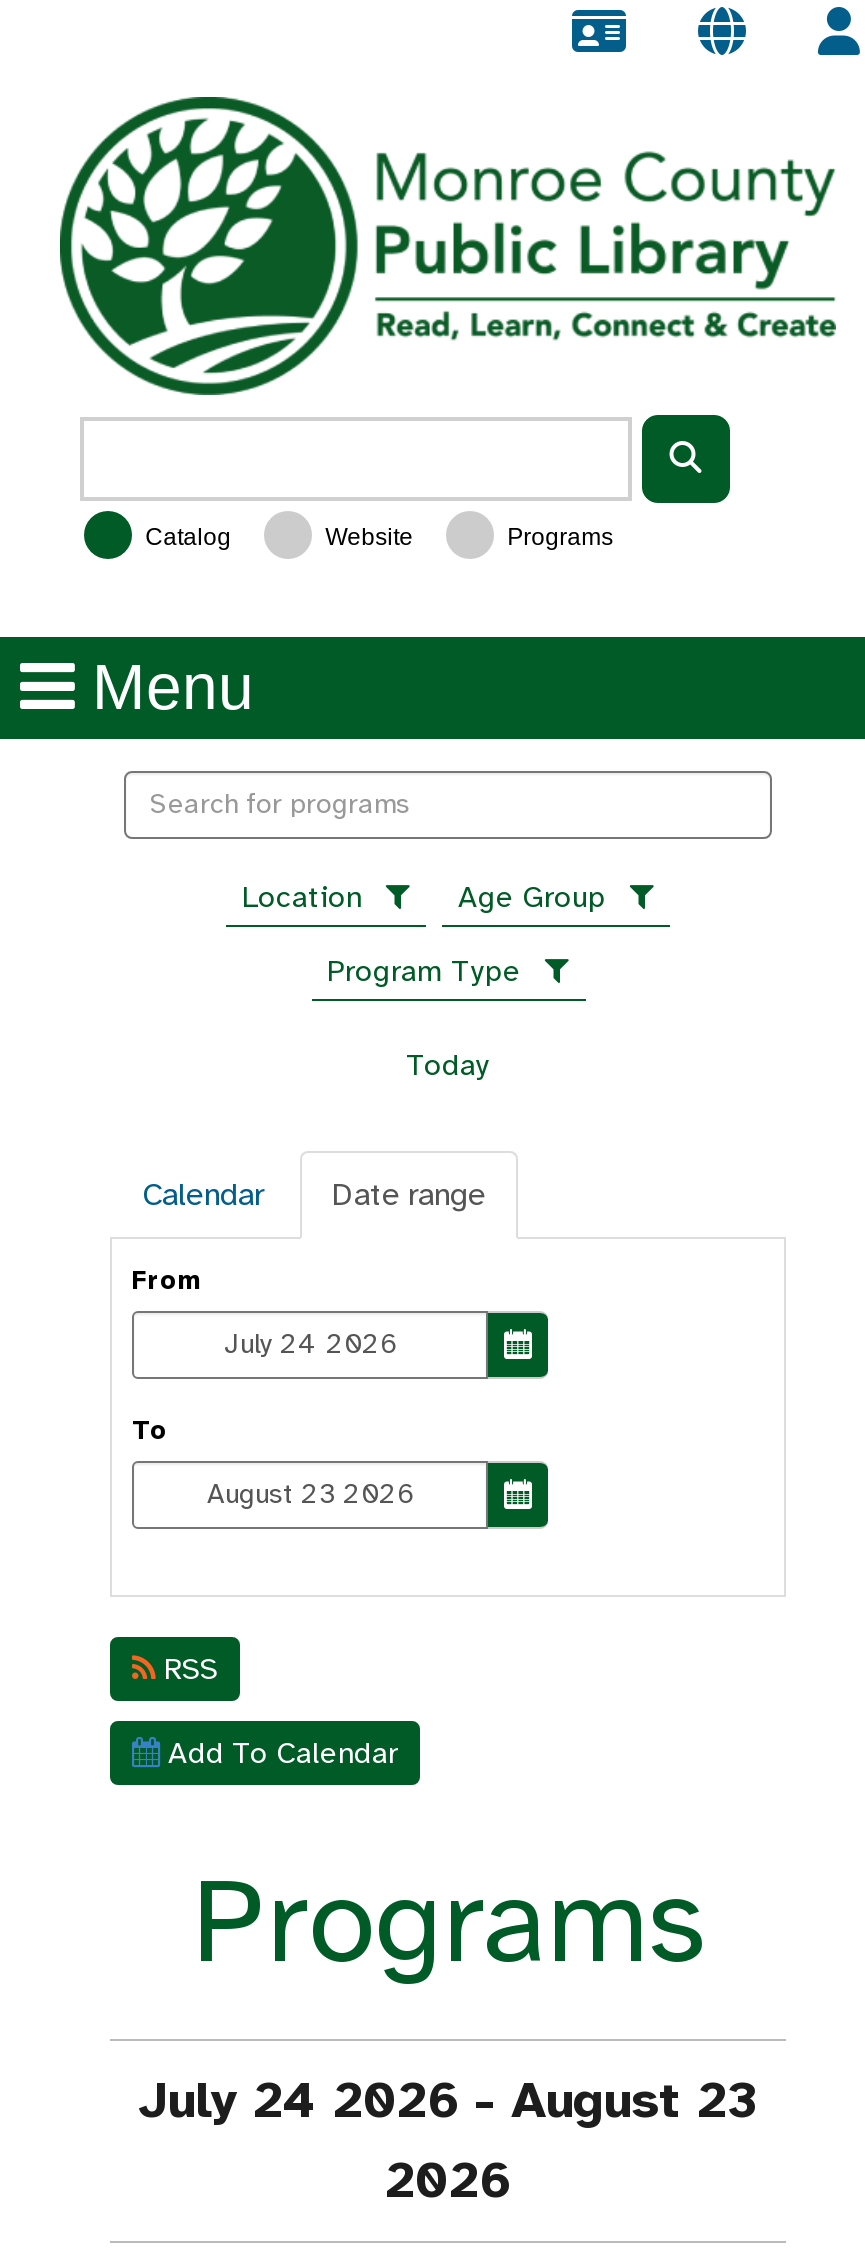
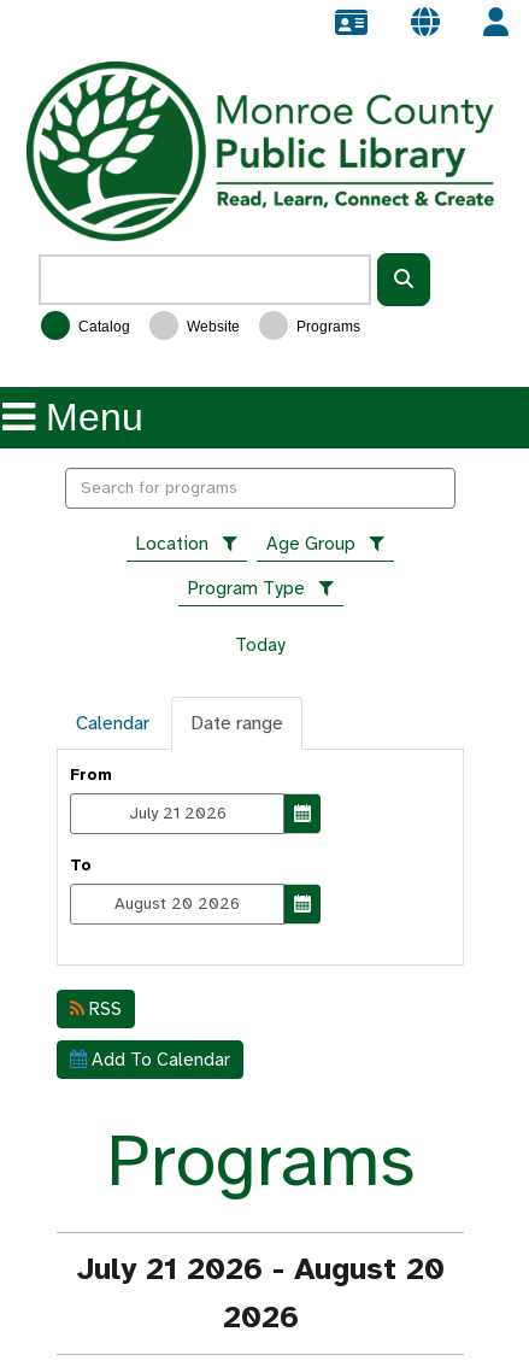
- July 24 2026 - August 23
+ July 21 2026 - August 20
